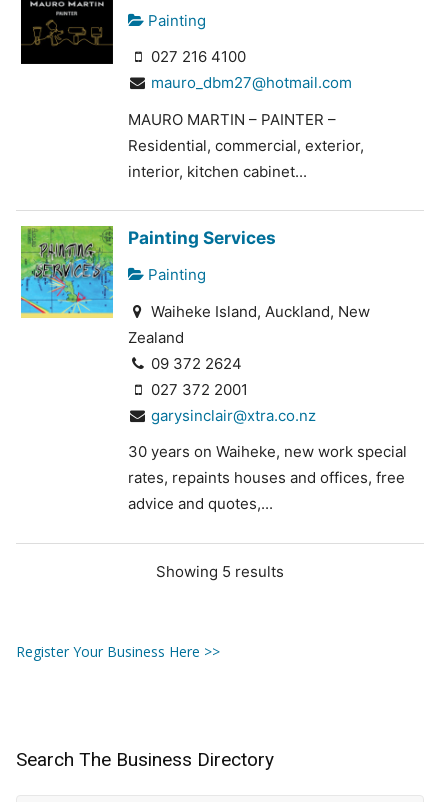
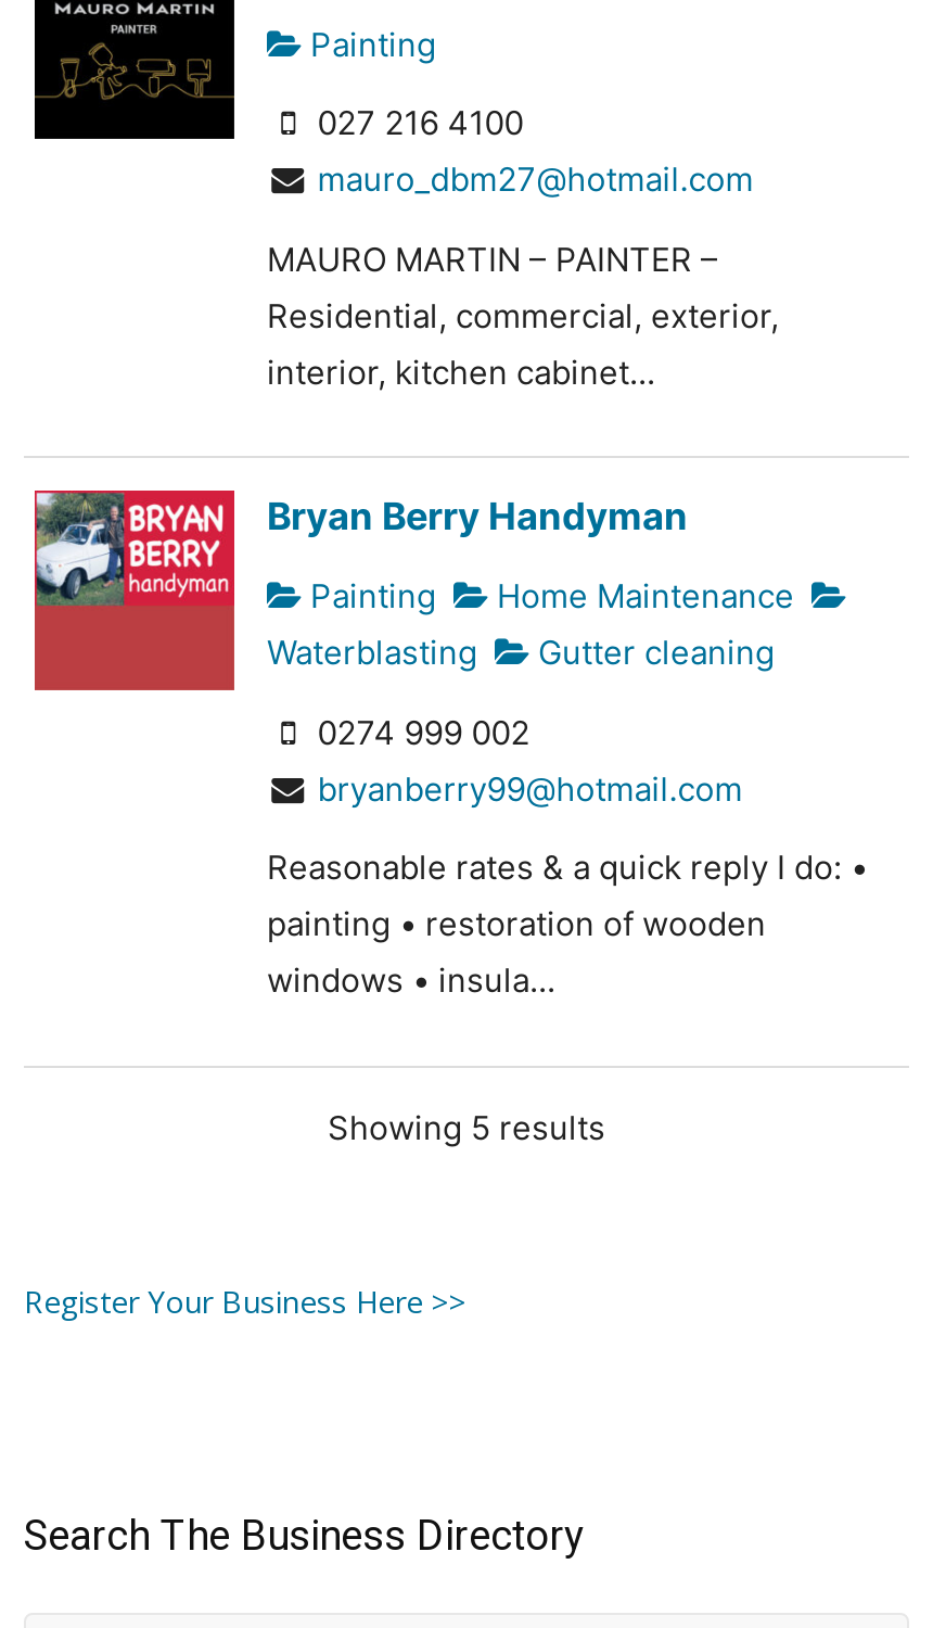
- [image]
- Painting Services
+ [image]
+ Bryan Berry Handyman

- Waiheke Island, Auckland, New
- Zealand
- 09 372 2624
- 027 372 2001
- garysinclair@xtra.co.nz
- 30 years on Waiheke, new work special
- rates, repaints houses and offices, free
- advice and quotes,...
+ Home Maintenance
+ Waterblasting
+ Gutter cleaning
+ 0274 999 002
+ bryanberry99@hotmail.com
+ Reasonable rates & a quick reply I do: •
+ painting • restoration of wooden
+ windows • insula...
